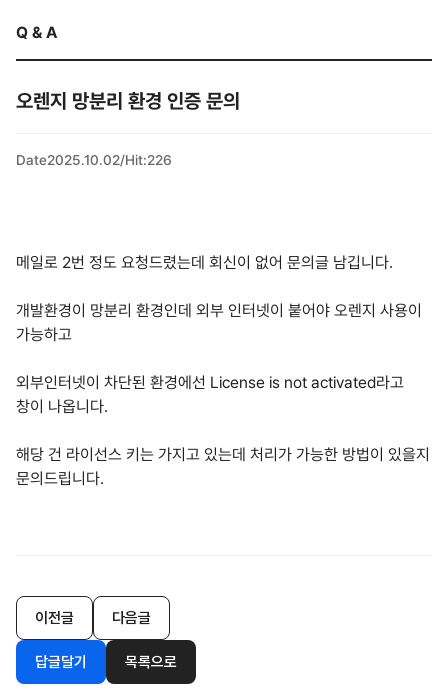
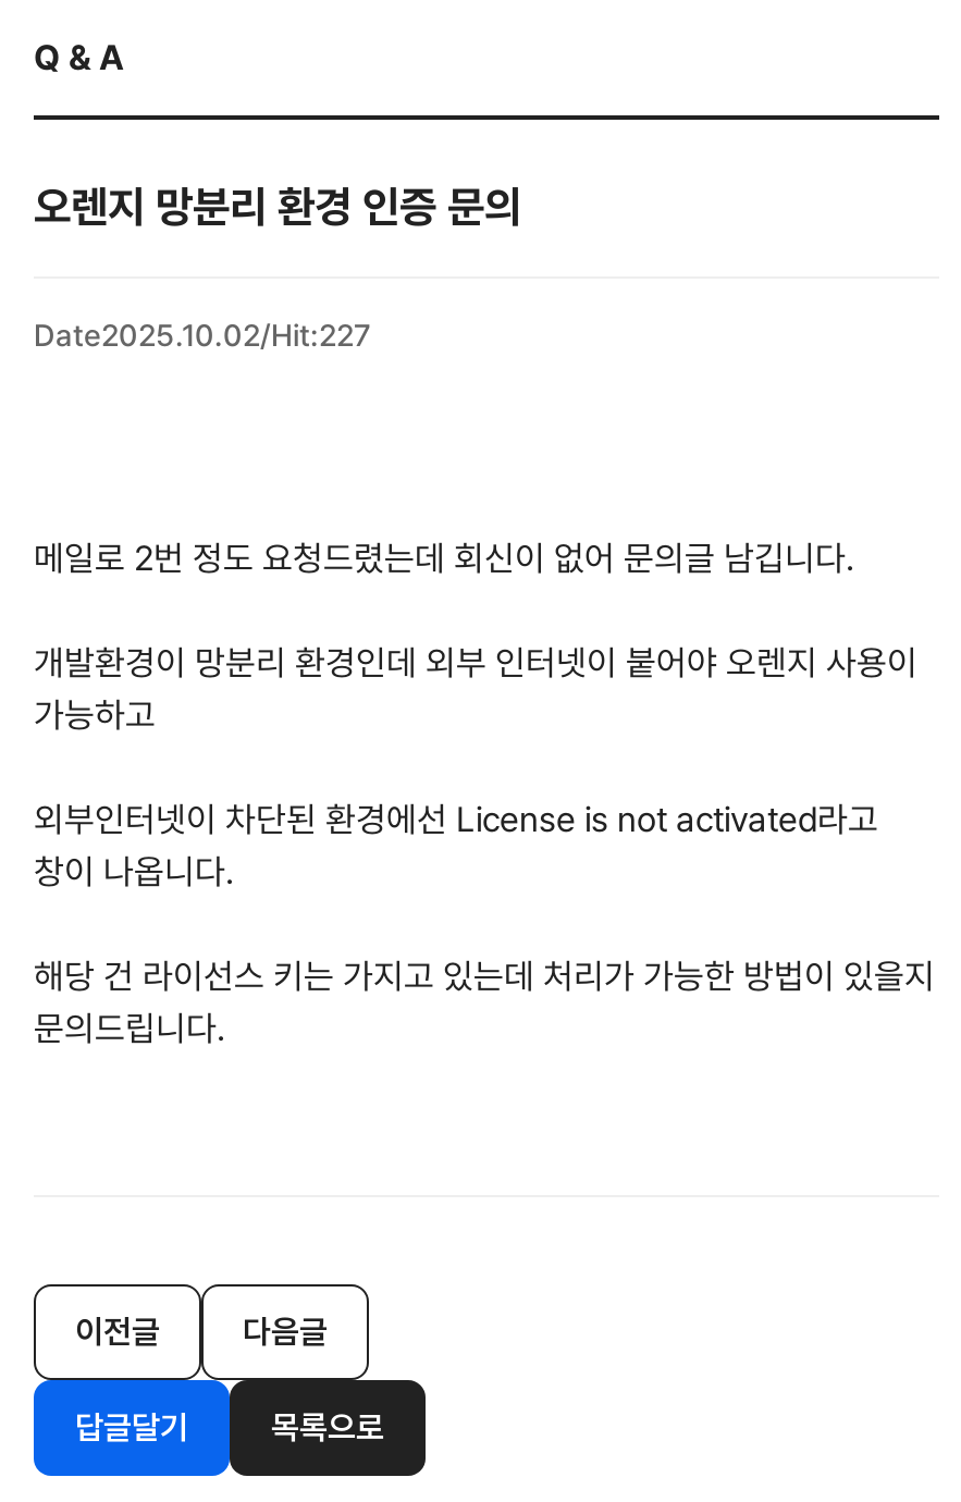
- Date2025.10.02/Hit:226
+ Date2025.10.02/Hit:227
